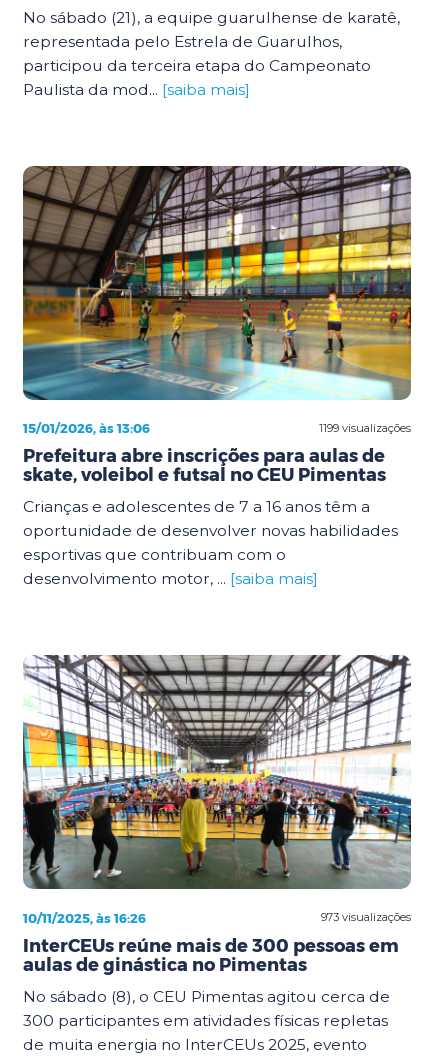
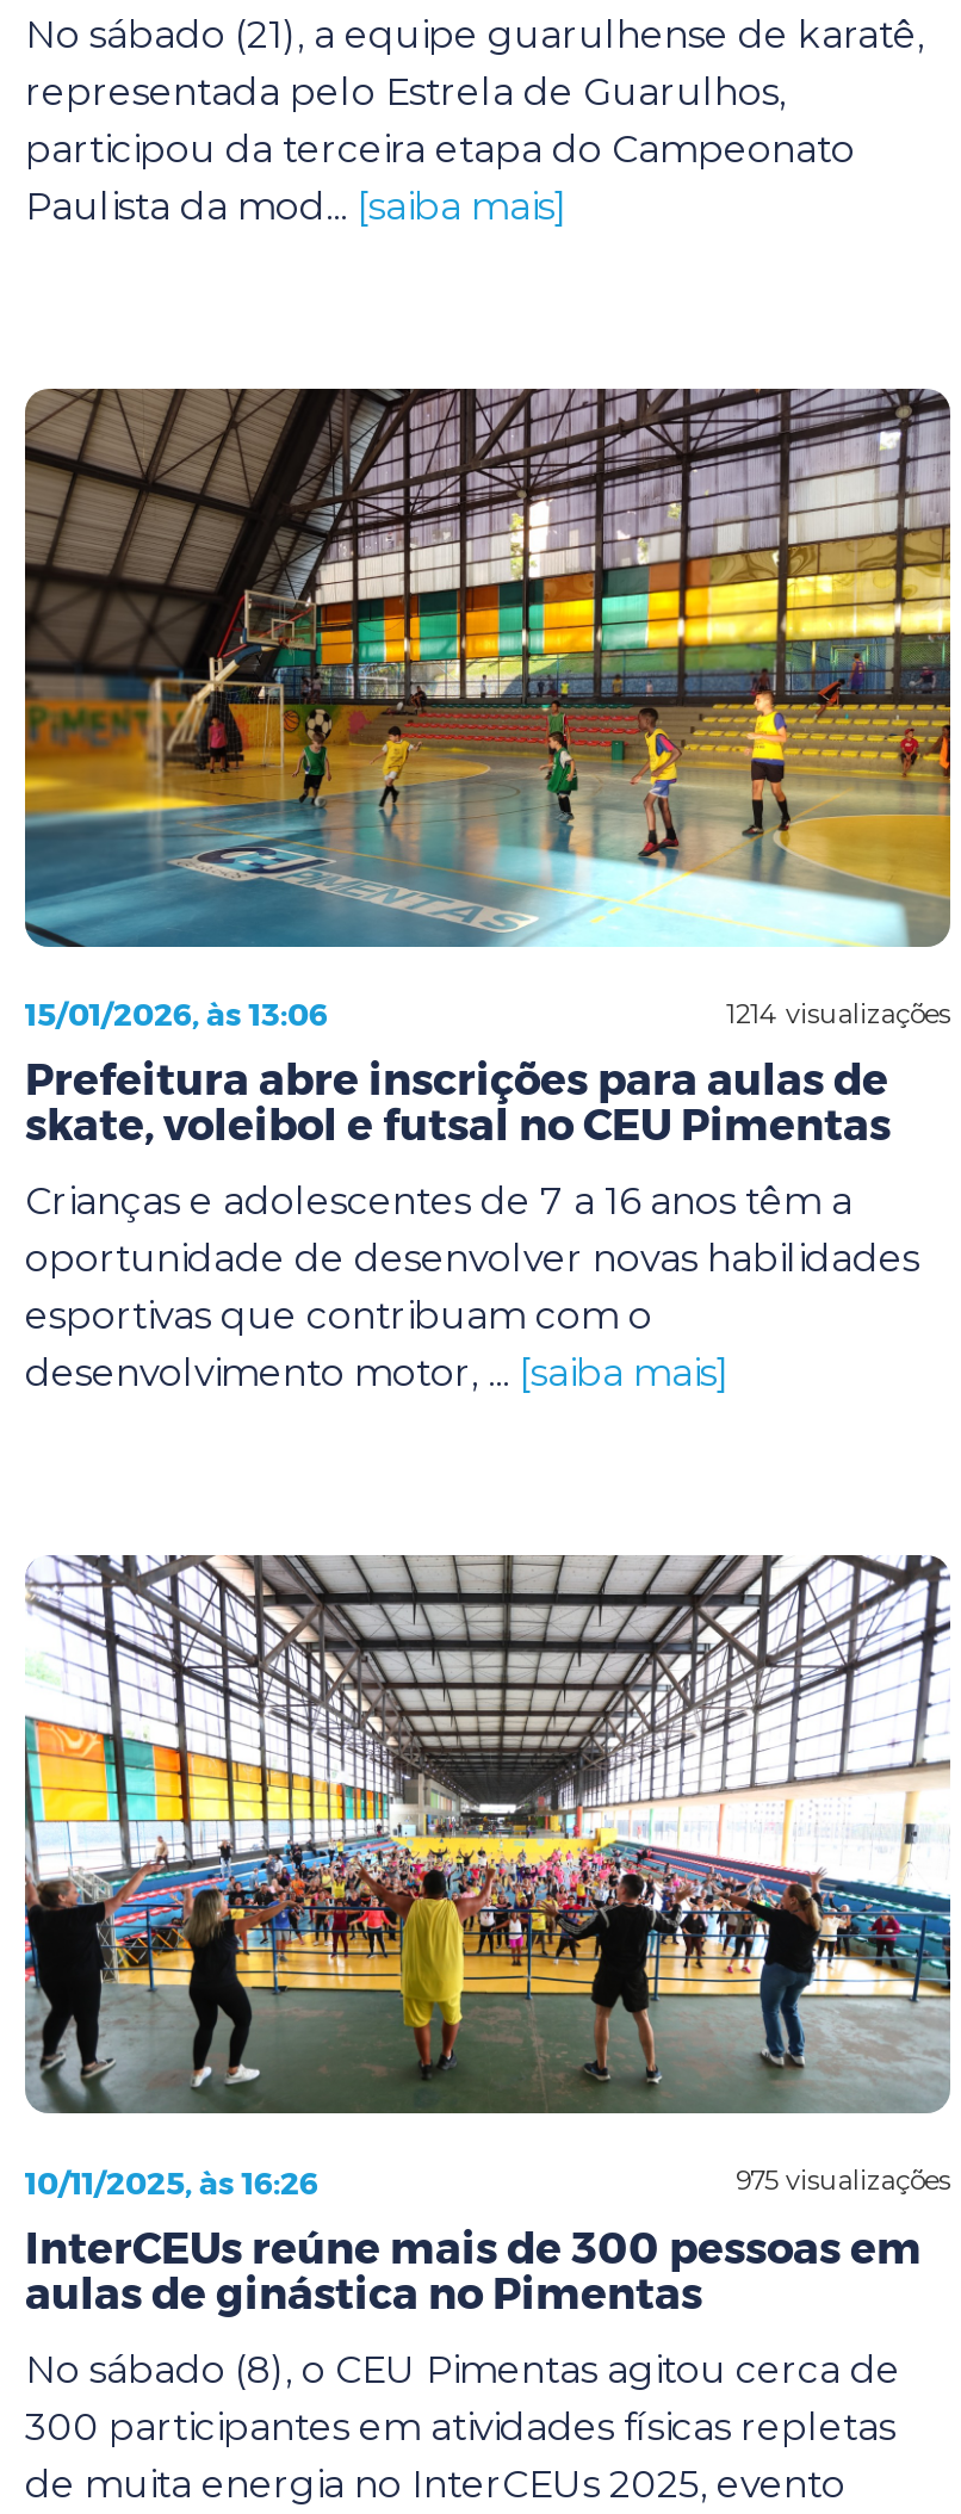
- 1199 visualizações
+ 1214 visualizações

- 973 visualizações
+ 975 visualizações
